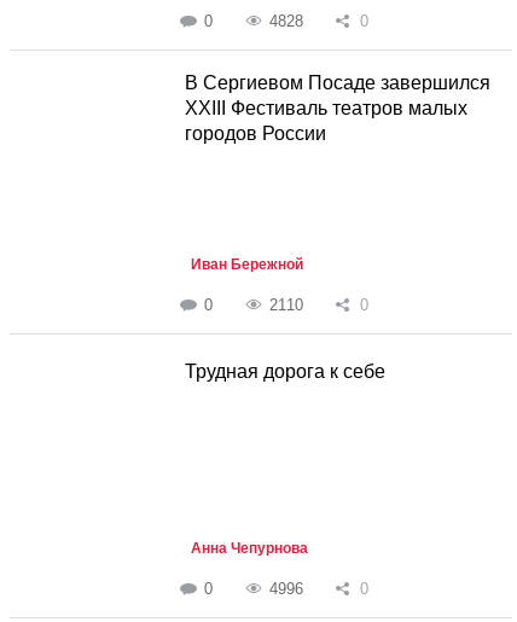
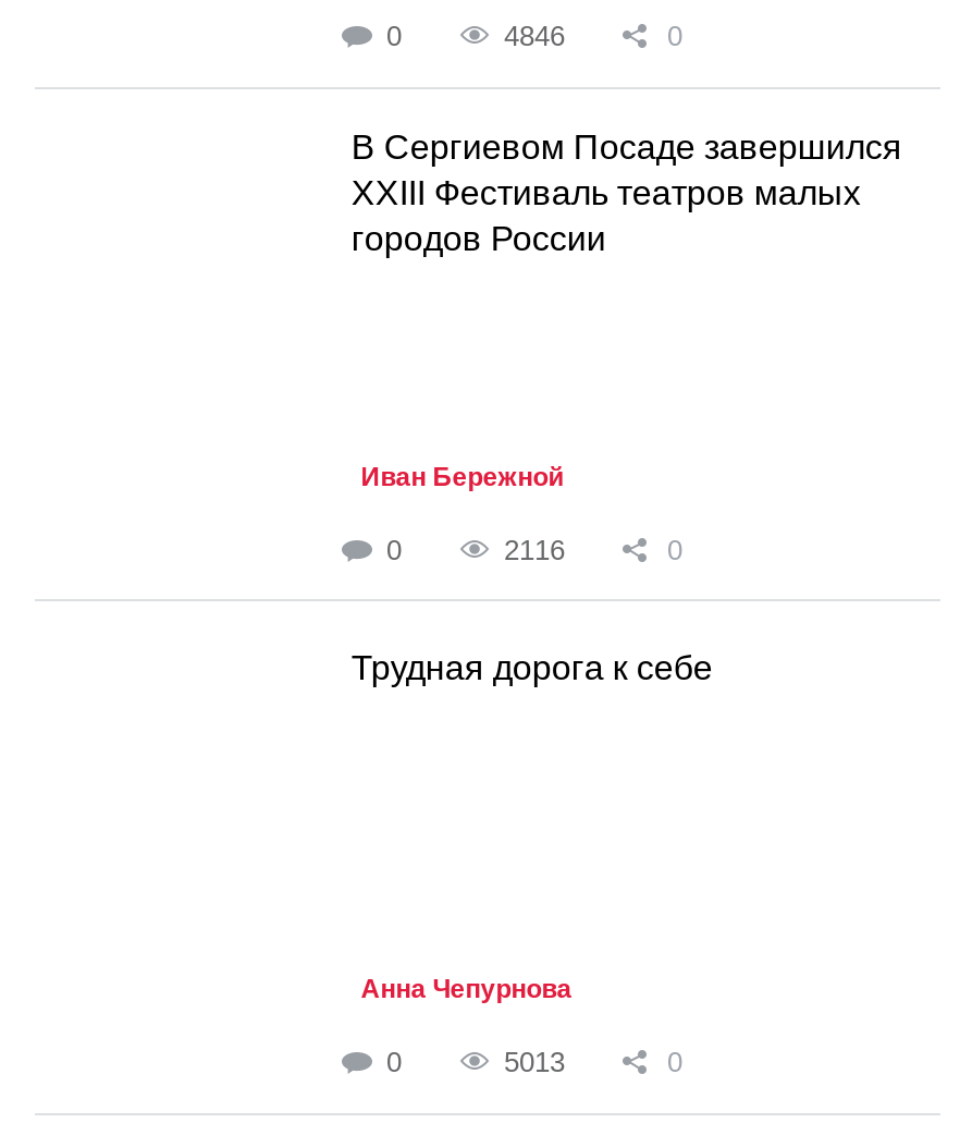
- 4828
+ 4846

- 2110
+ 2116

- 4996
+ 5013
